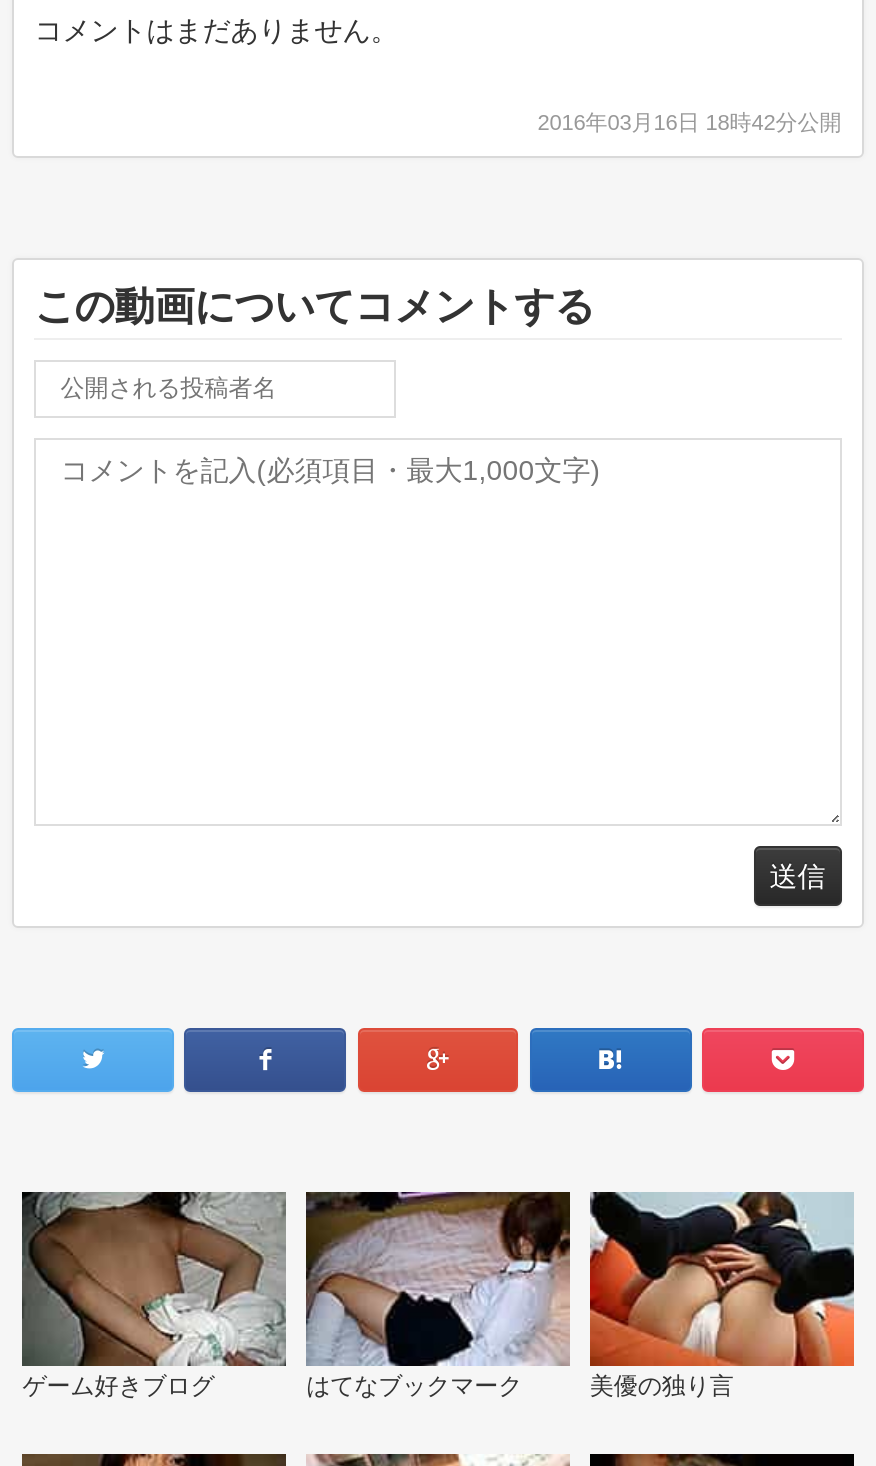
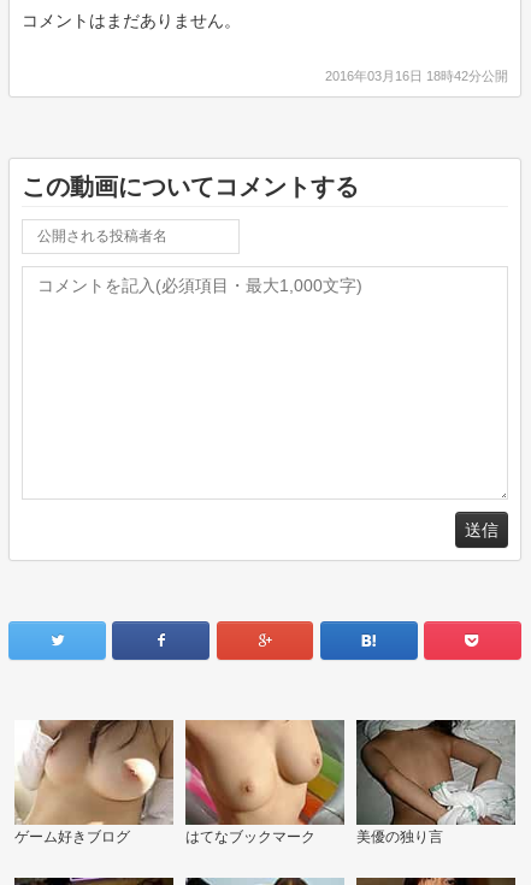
- [image]
+ [image]

- [image]
+ [image]

- [image]
+ [image]
